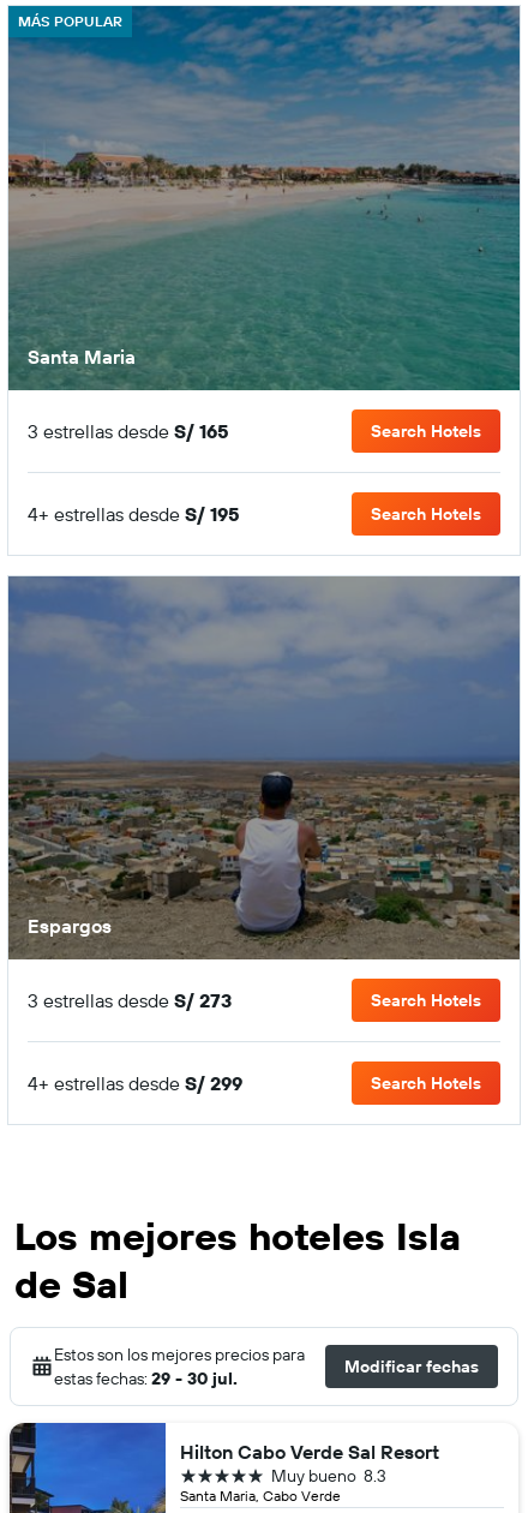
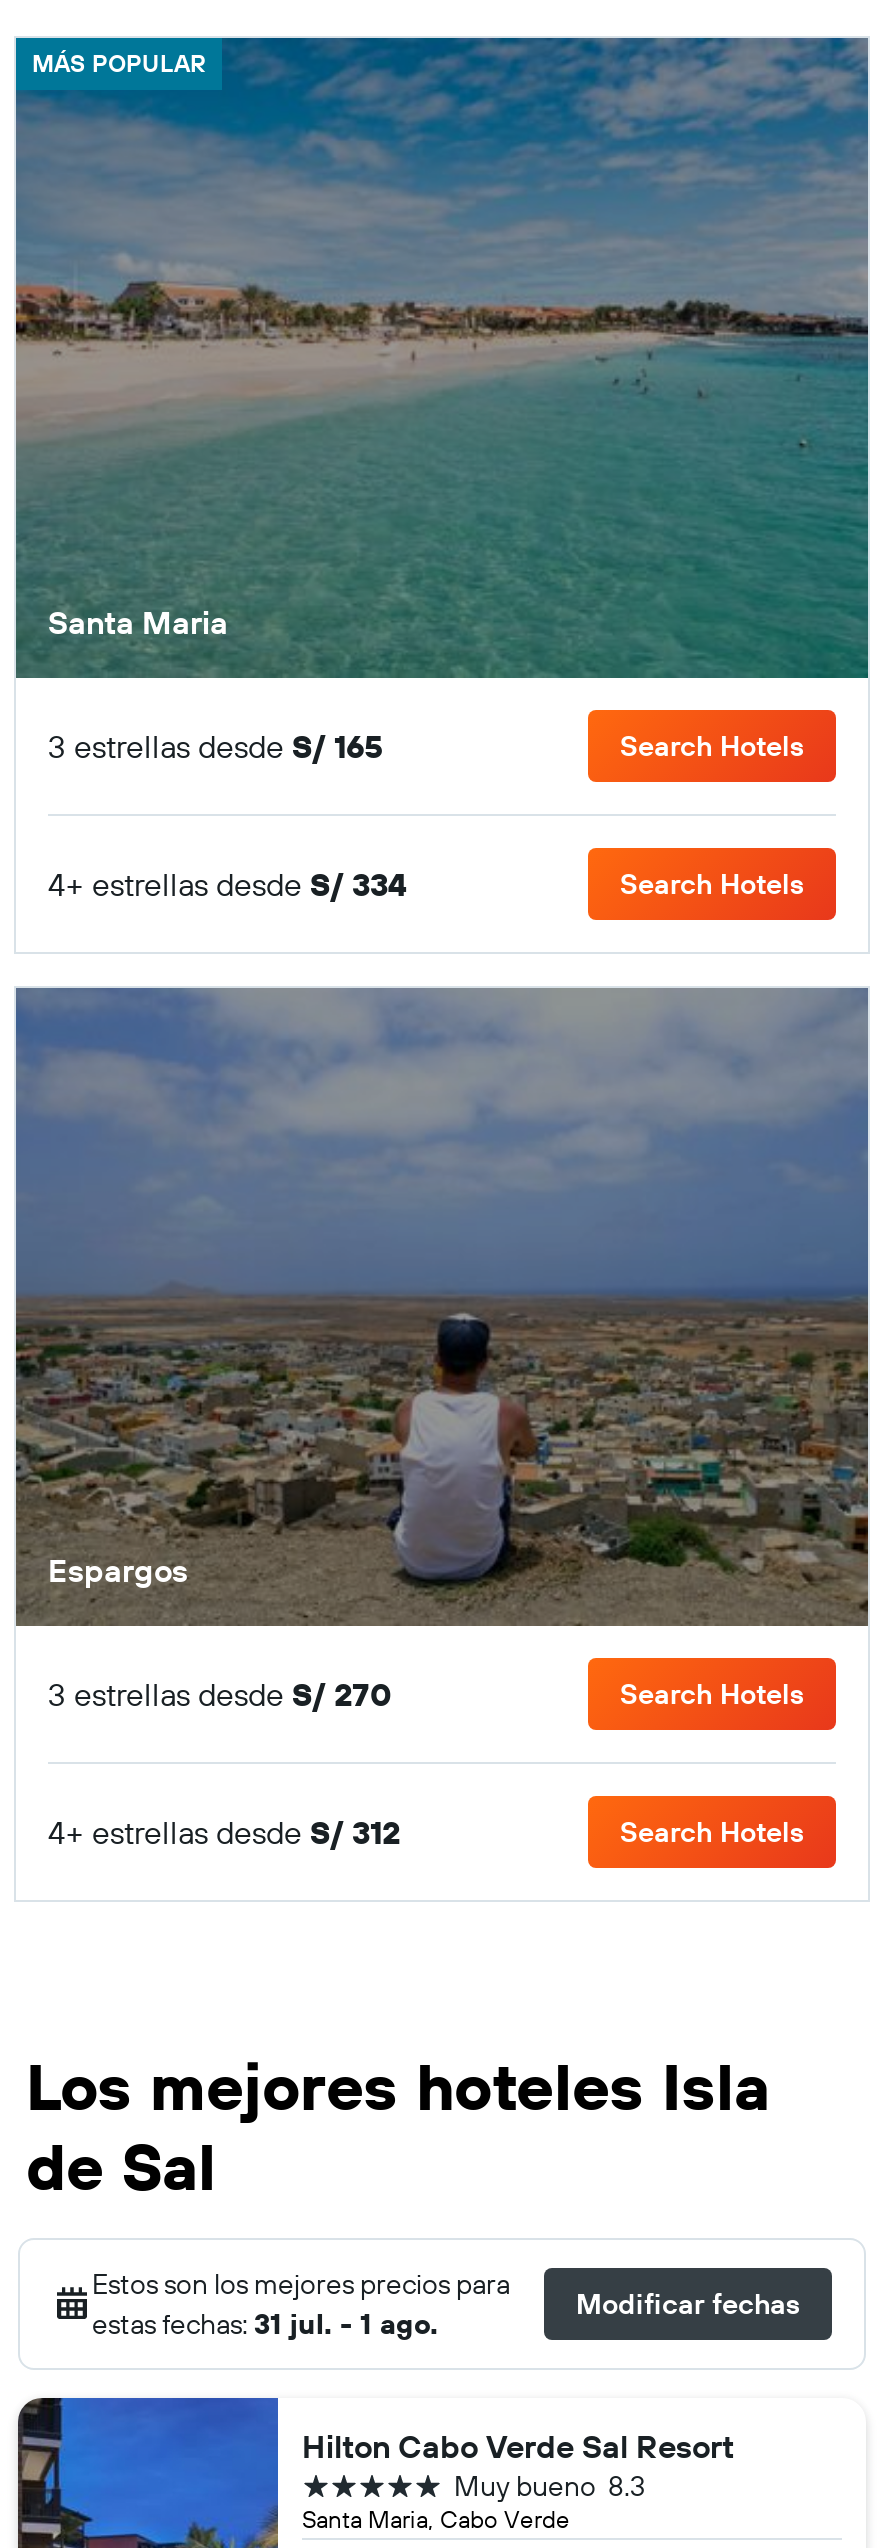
- 4+ estrellas desde S/ 195
+ 4+ estrellas desde S/ 334

- 3 estrellas desde S/ 273
+ 3 estrellas desde S/ 270

- 4+ estrellas desde S/ 299
+ 4+ estrellas desde S/ 312

- estas fechas: 29 - 30 jul.
+ estas fechas: 31 jul. - 1 ago.
